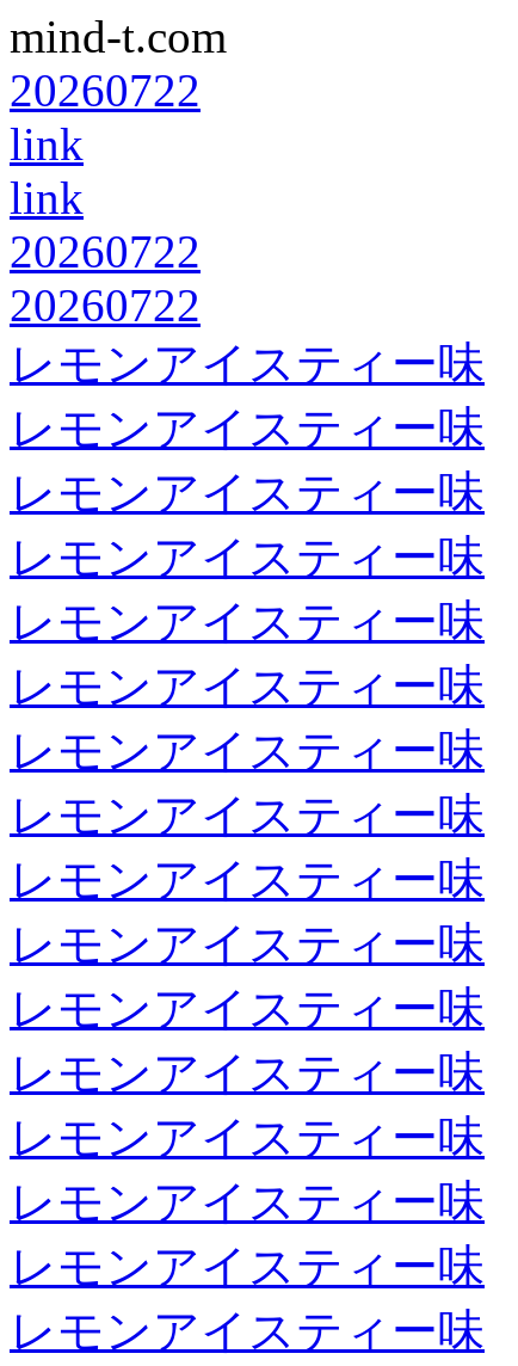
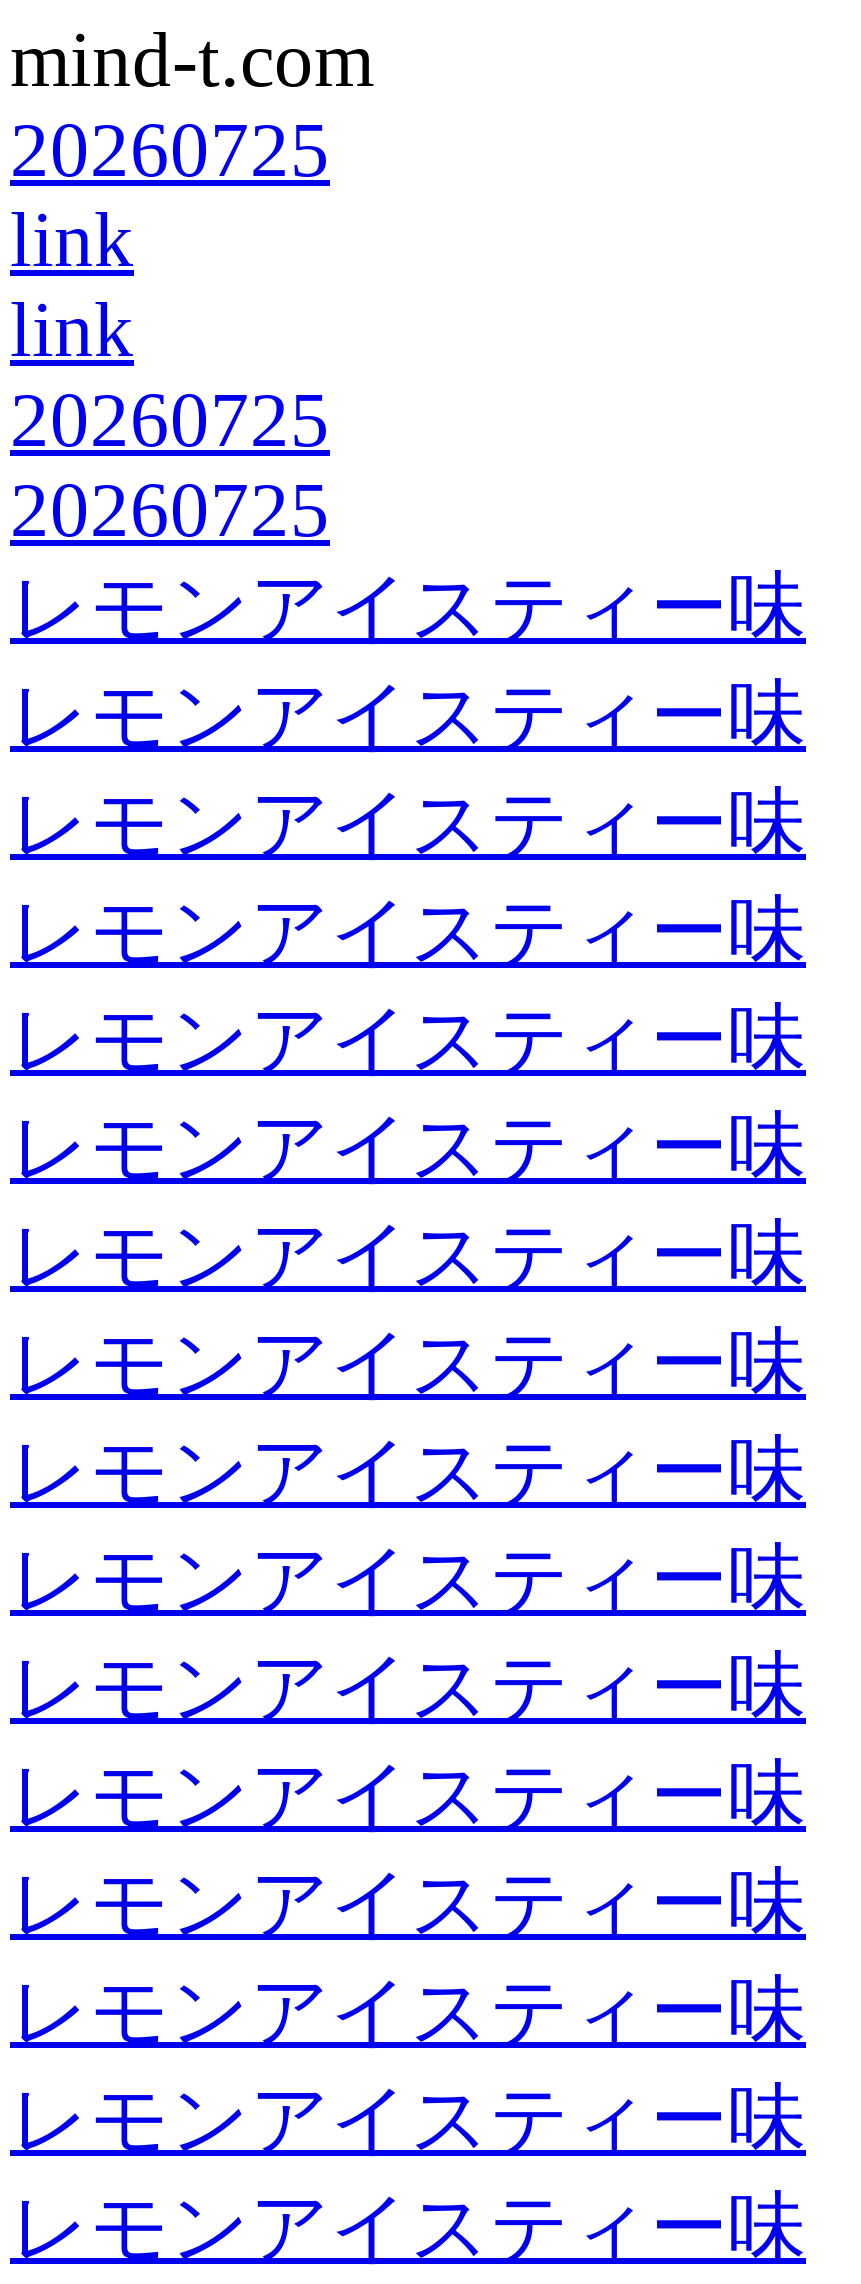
- 20260722
+ 20260725

- 20260722
+ 20260725

- 20260722
+ 20260725
